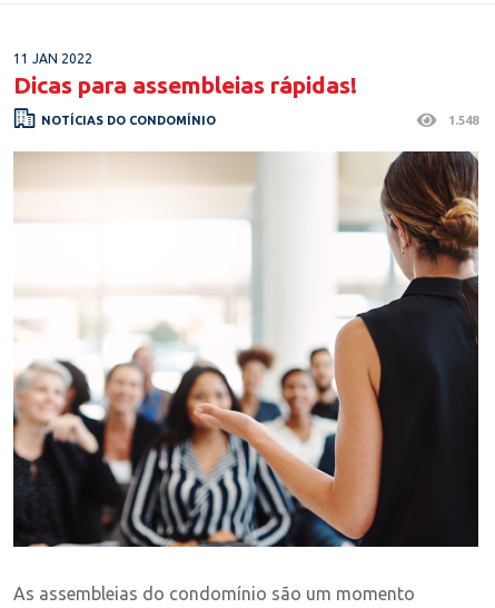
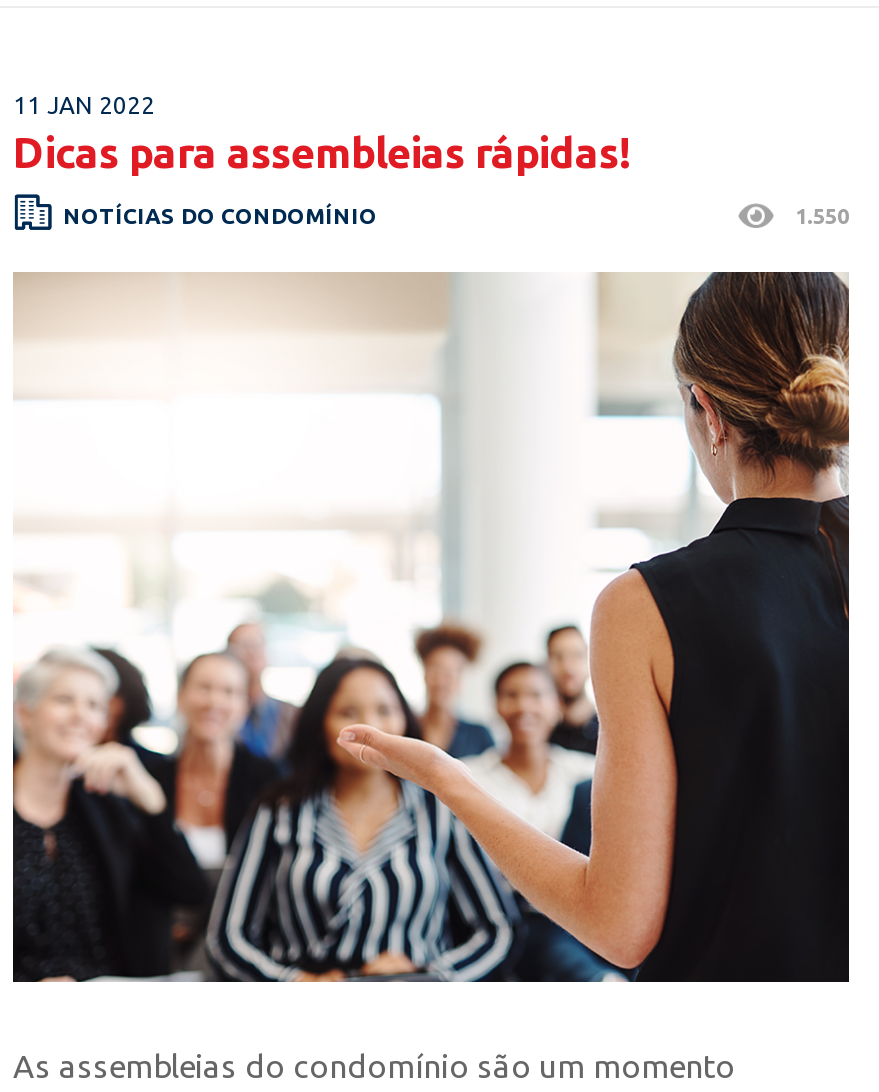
- 1.548
+ 1.550
